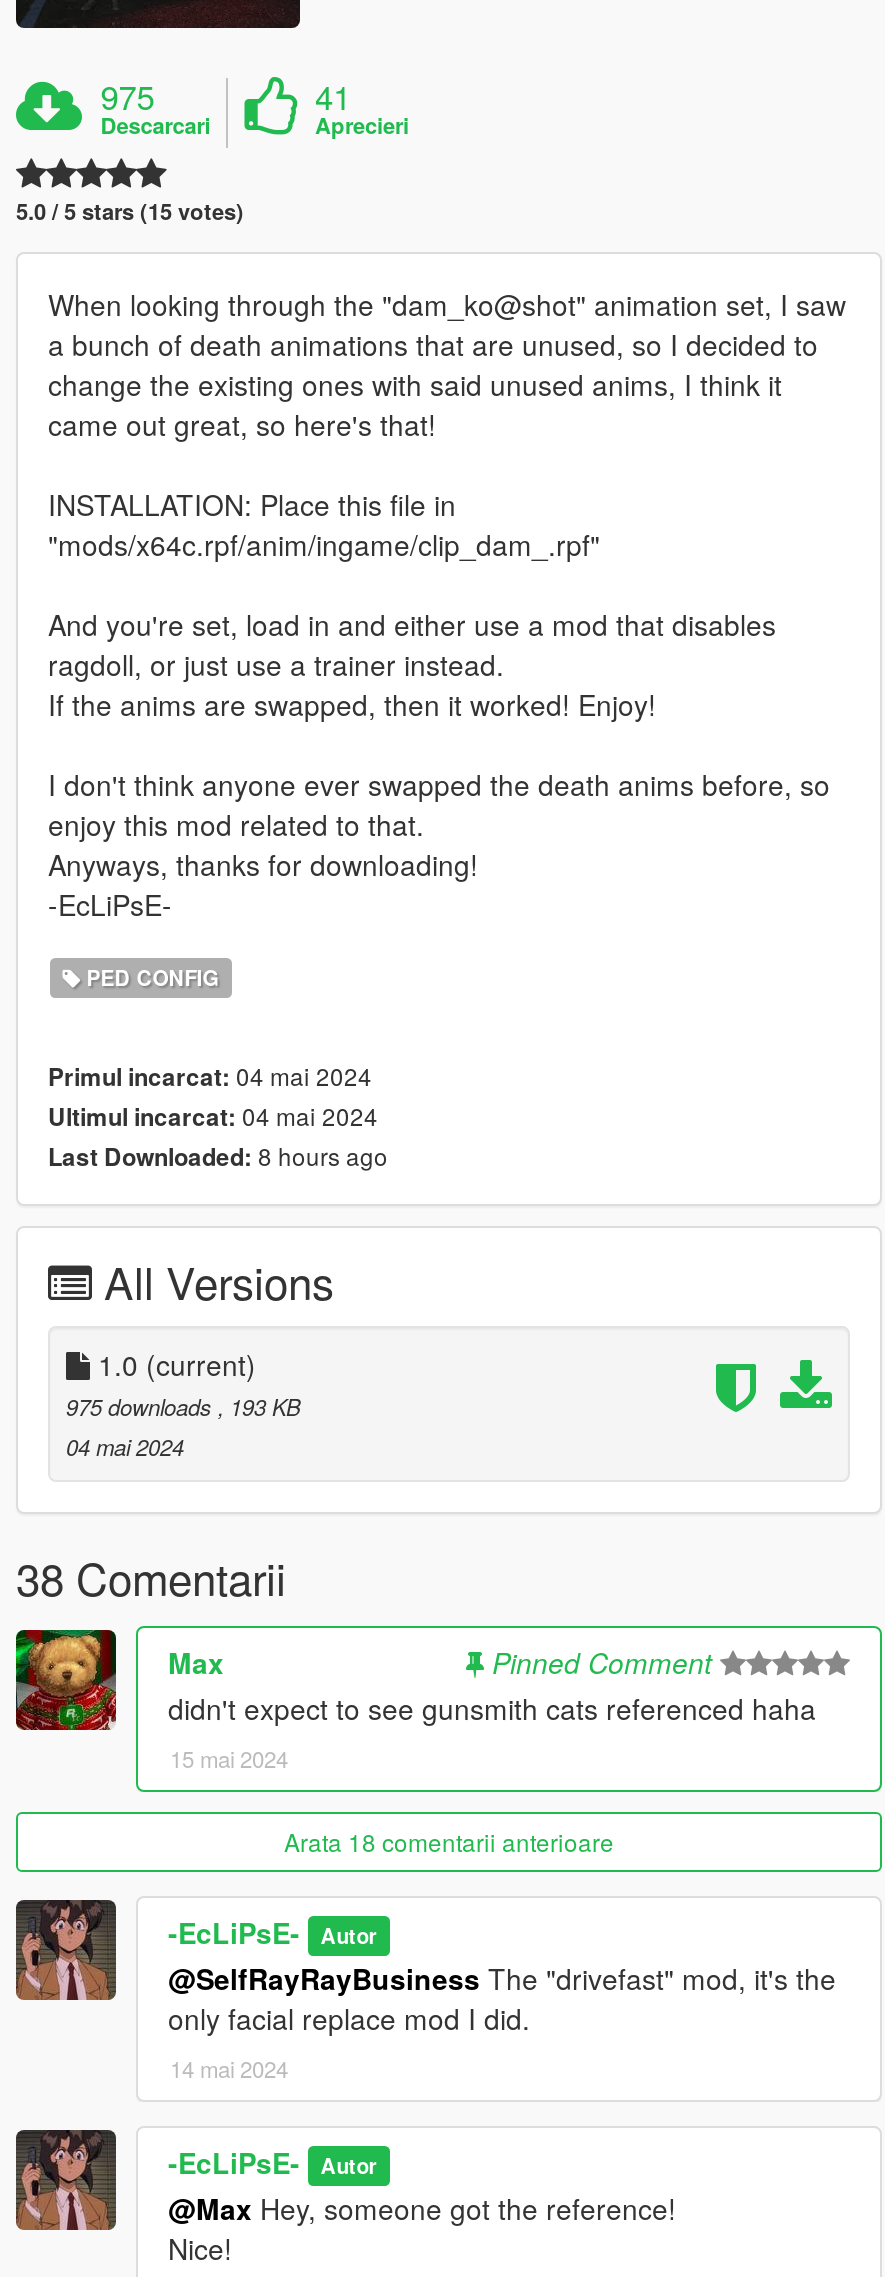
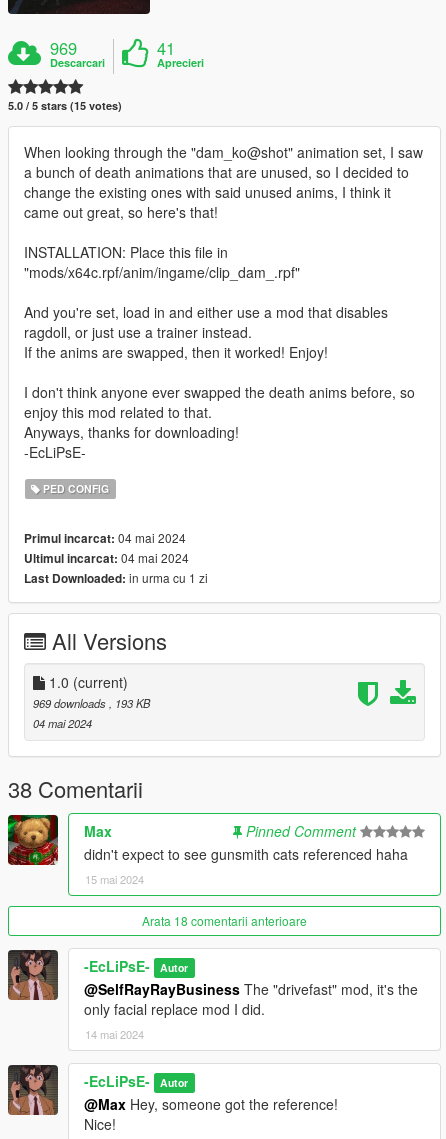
- 975
+ 969

- Last Downloaded: 8 hours ago
+ Last Downloaded: in urma cu 1 zi

- 975 downloads, 193 KB
+ 969 downloads, 193 KB
